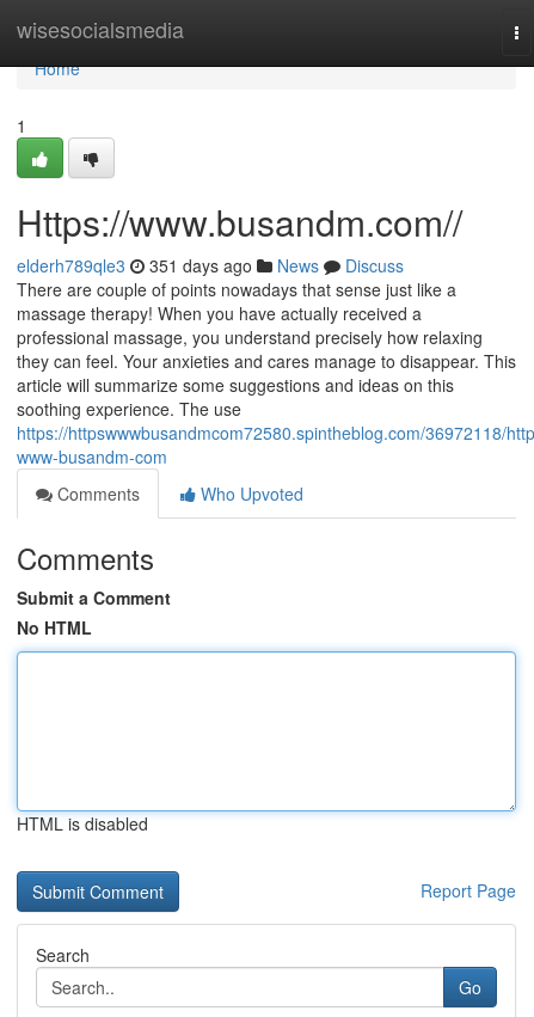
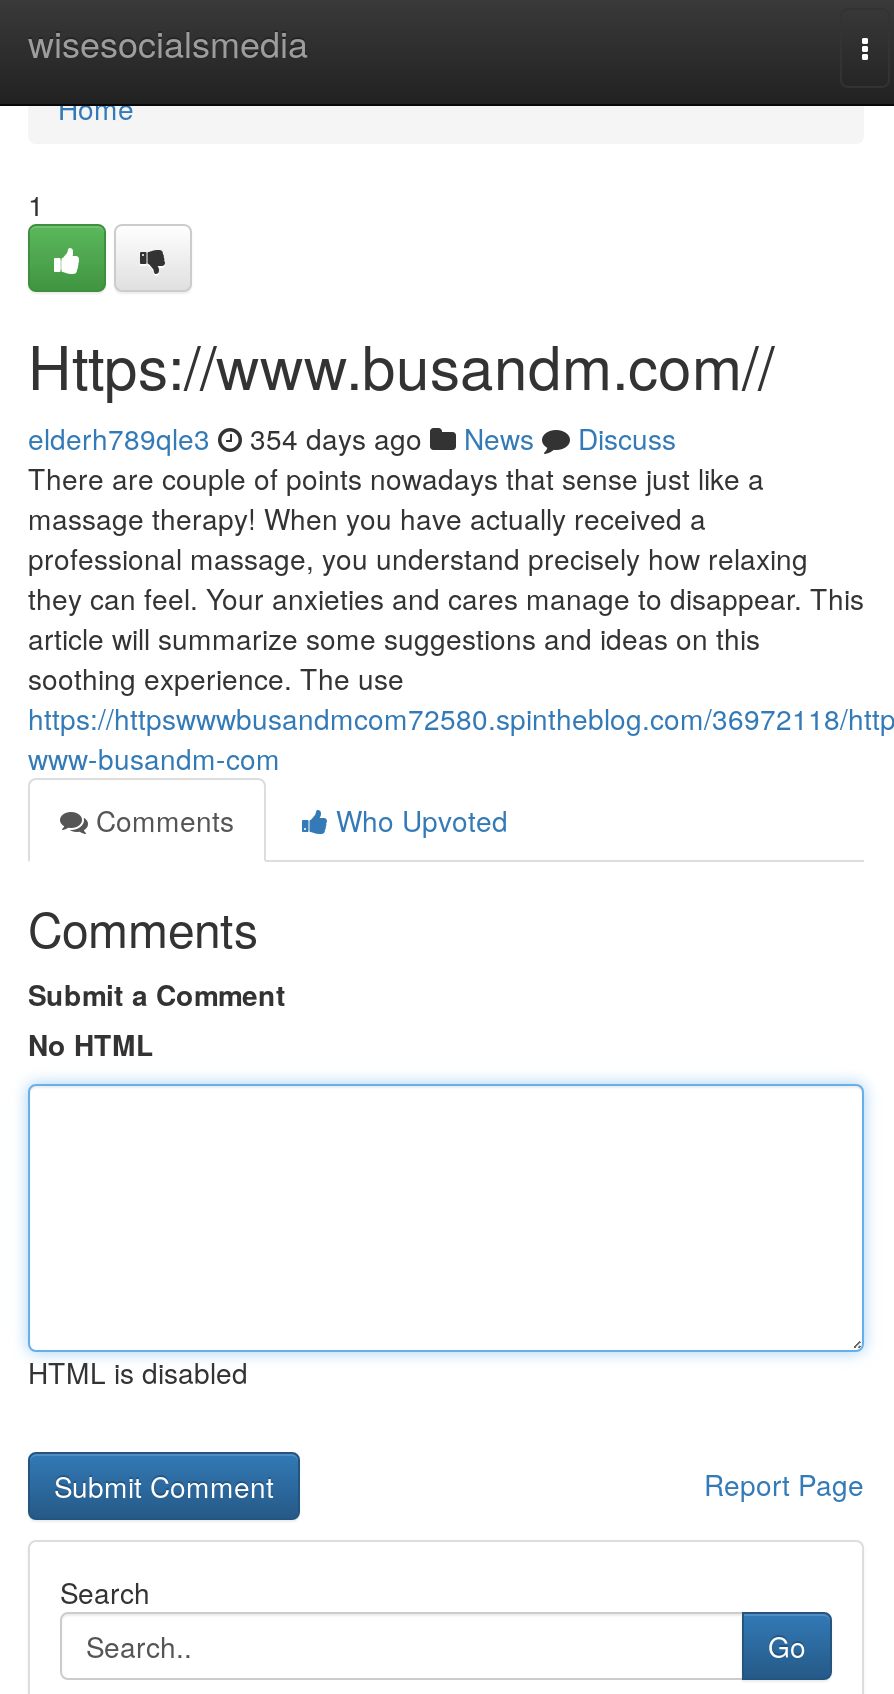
- elderh789qle3 351 days ago News Discuss
+ elderh789qle3 354 days ago News Discuss
